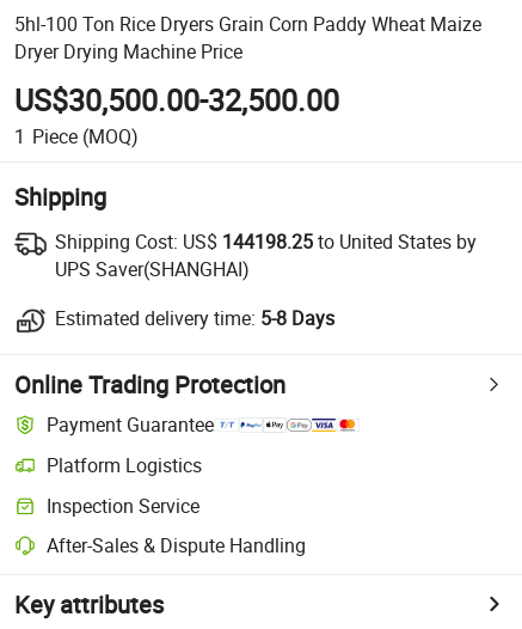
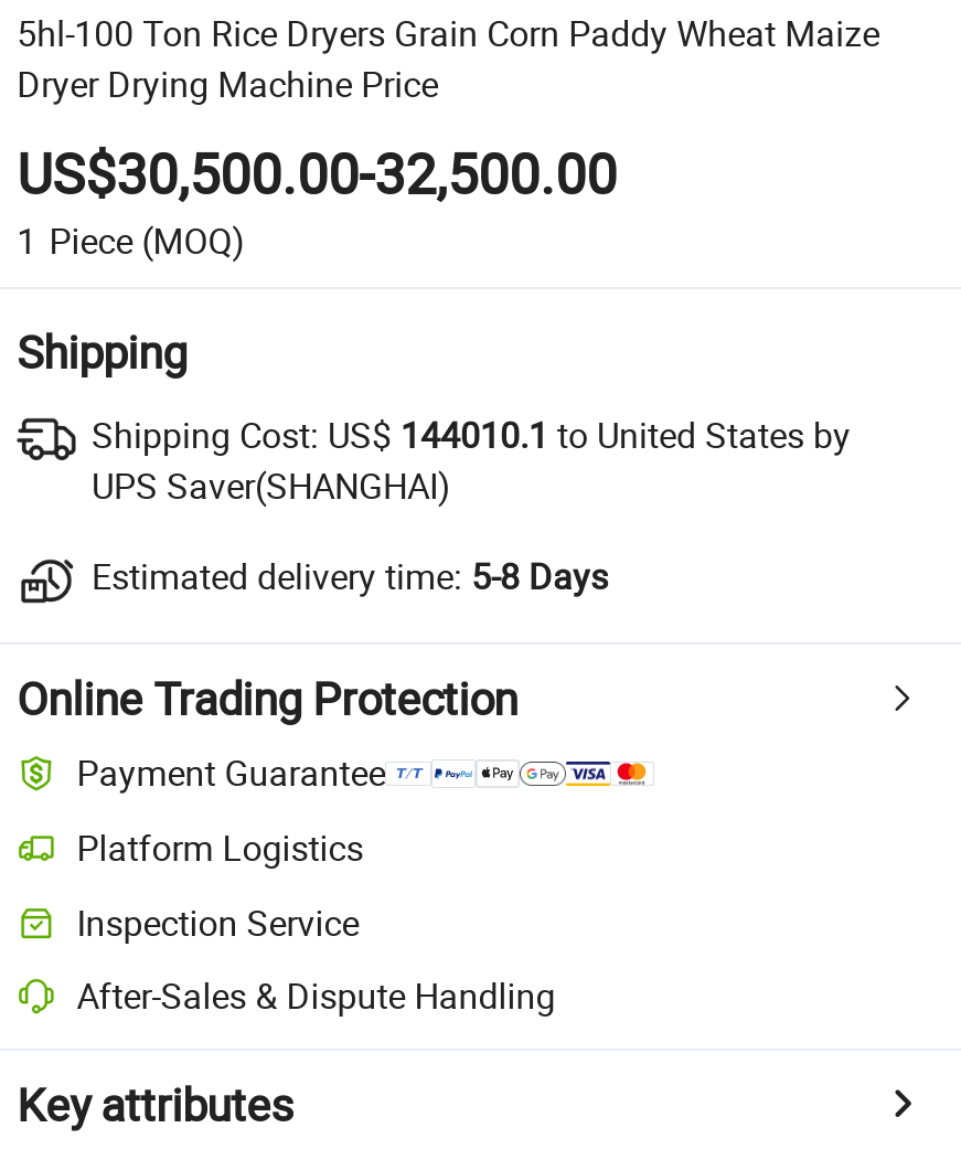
- Shipping Cost: US$144198.25 to United States by
+ Shipping Cost: US$144010.1 to United States by
